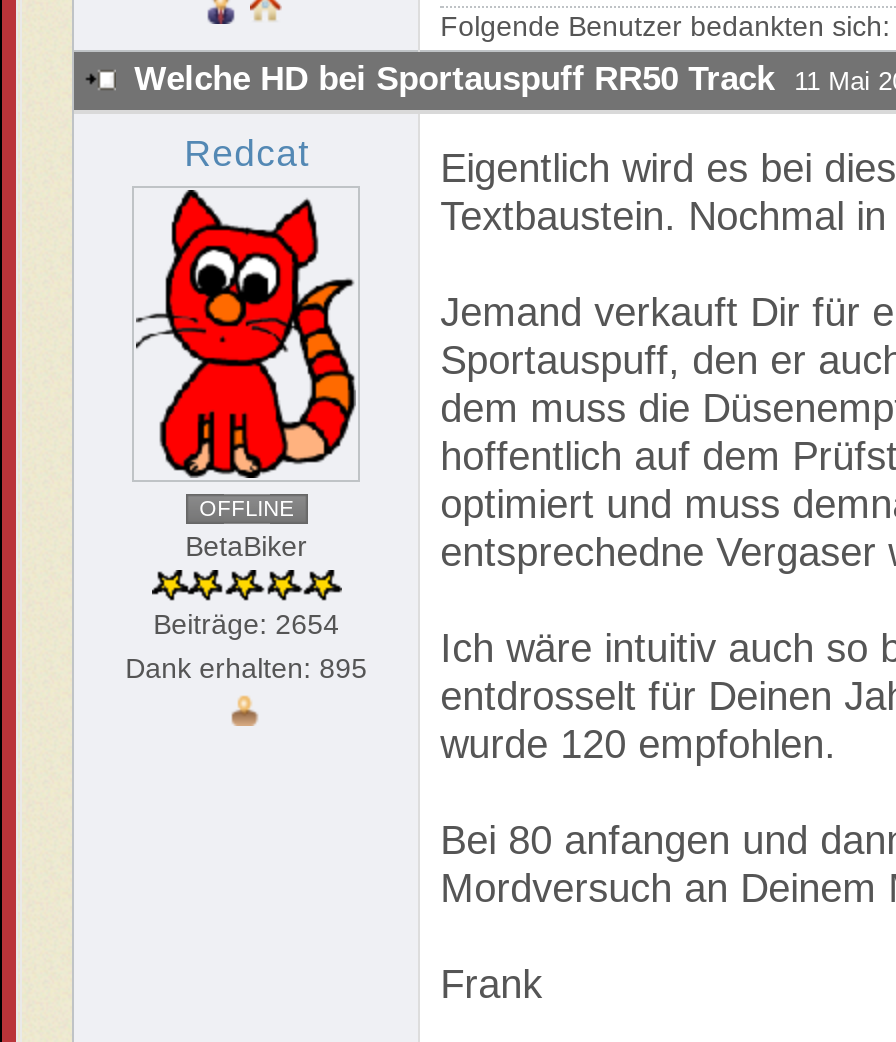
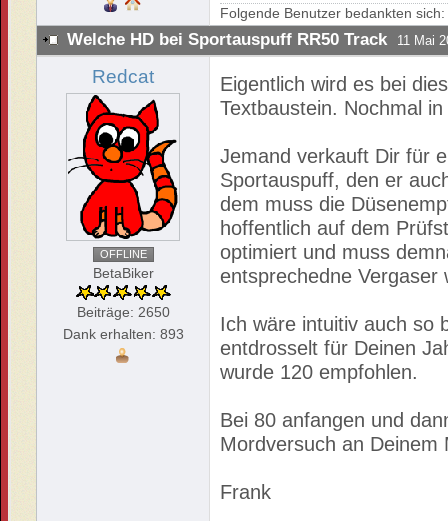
- Beiträge: 2654
+ Beiträge: 2650

- Dank erhalten: 895
+ Dank erhalten: 893
